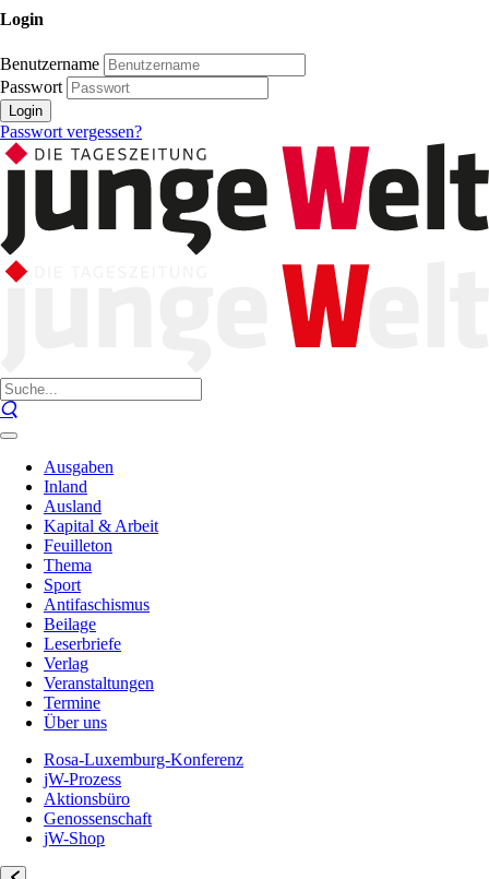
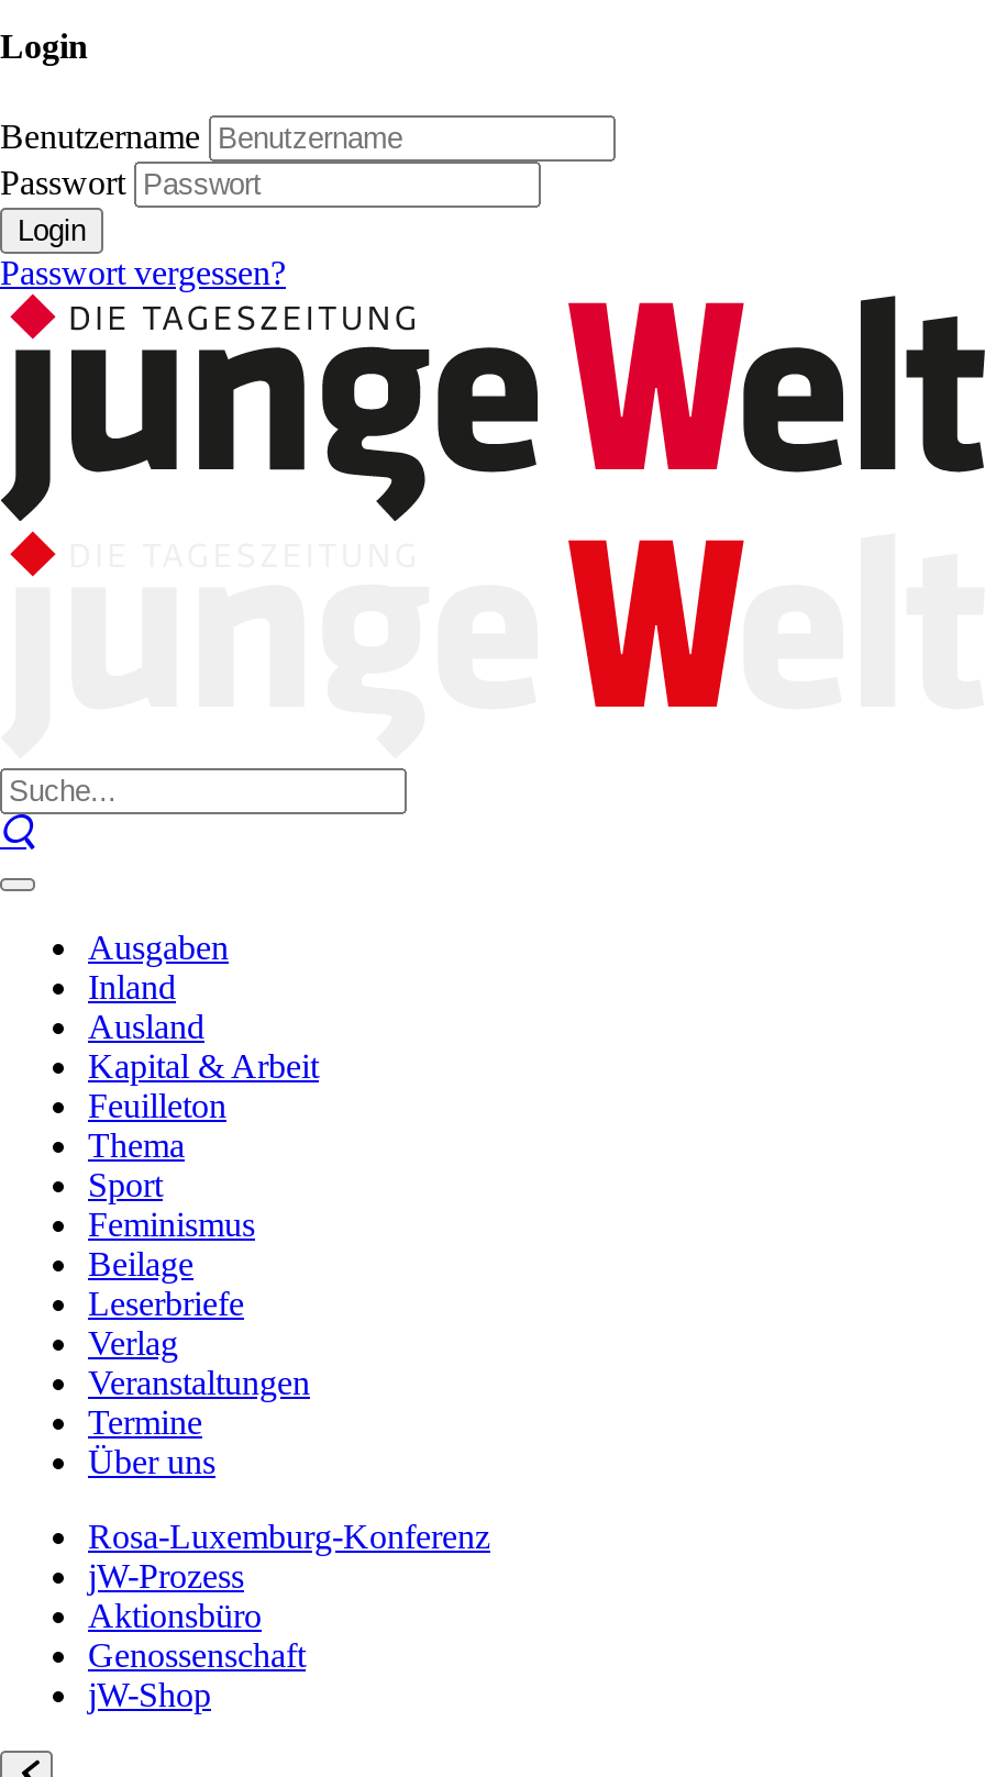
- Antifaschismus
+ Feminismus
